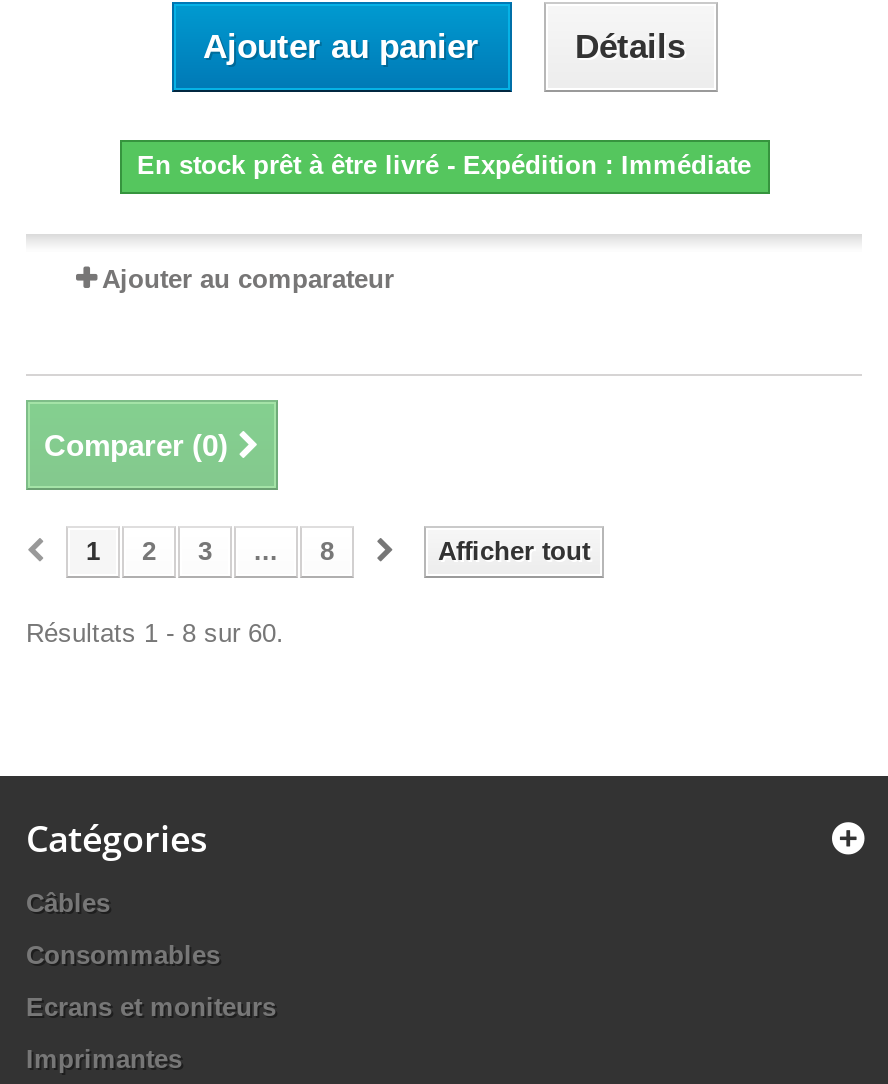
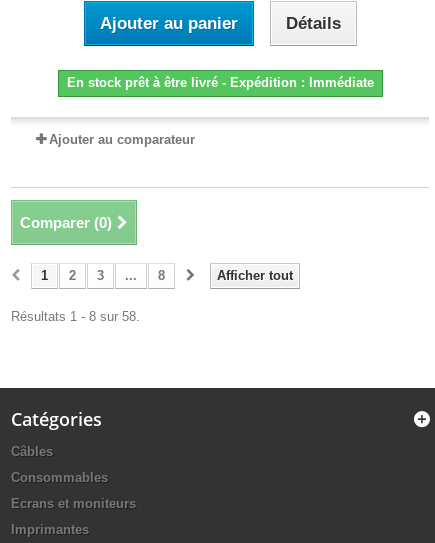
- Résultats 1 - 8 sur 60.
+ Résultats 1 - 8 sur 58.
